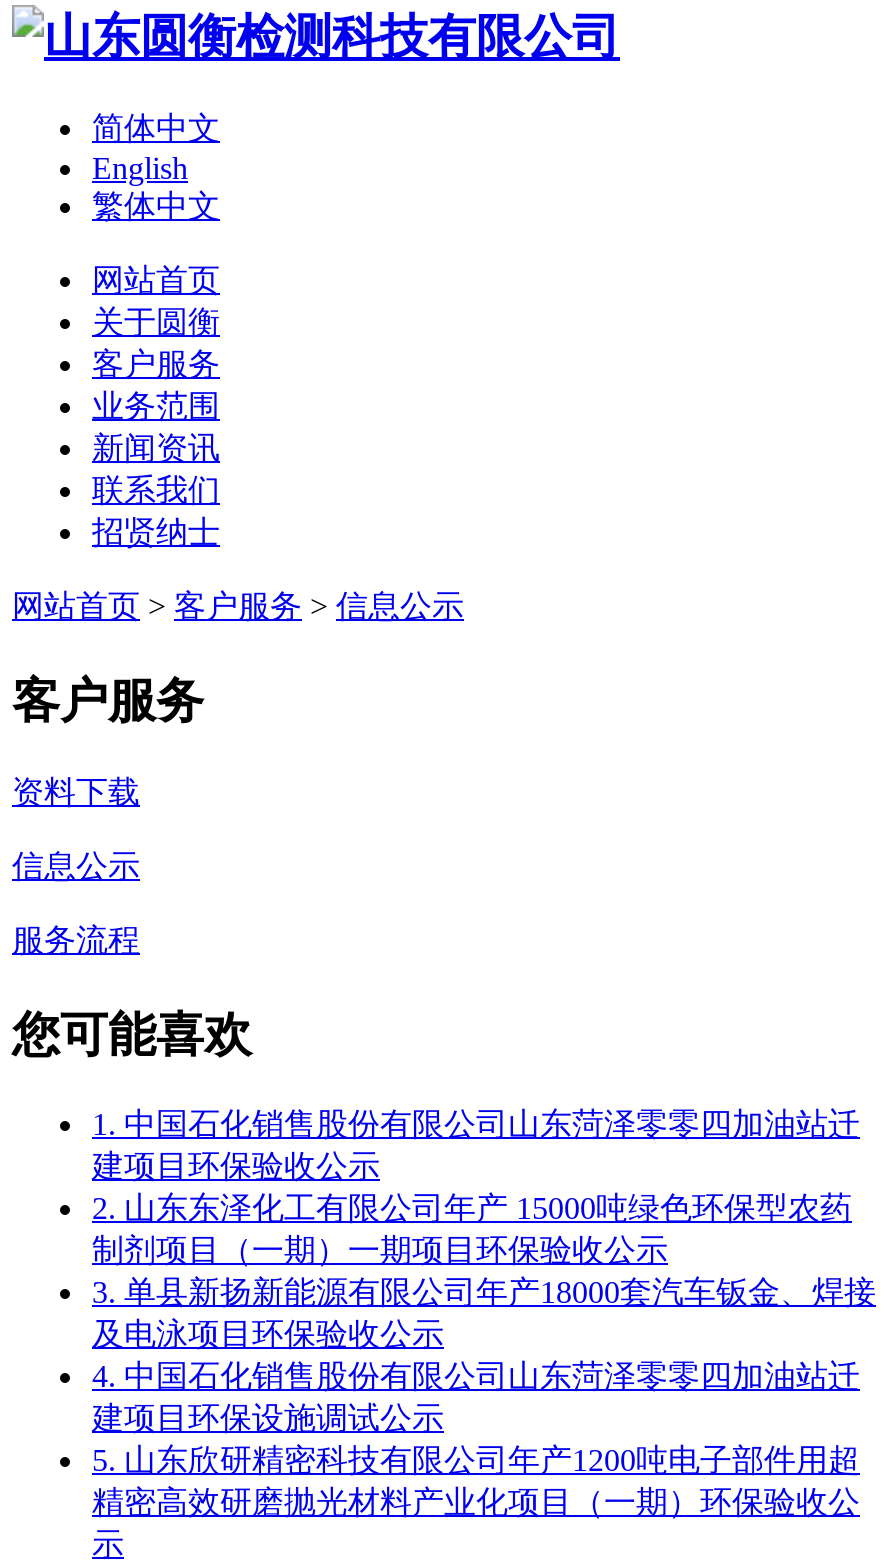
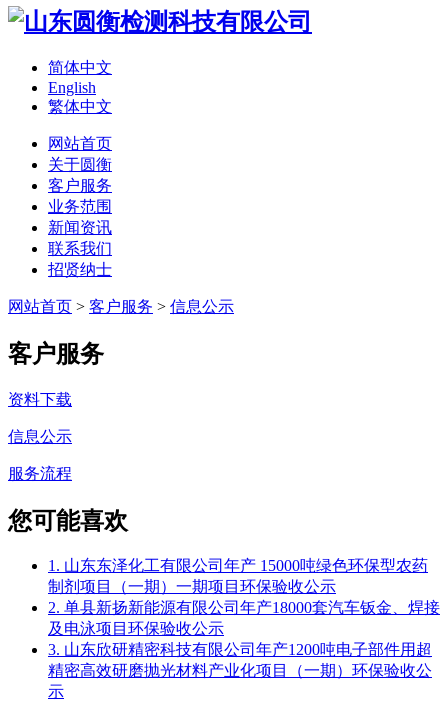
- 1. 中国石化销售股份有限公司山东菏泽零零四加油站迁
- 建项目环保验收公示
- 2. 山东东泽化工有限公司年产 15000吨绿色环保型农药
+ 1. 山东东泽化工有限公司年产 15000吨绿色环保型农药

- 3. 单县新扬新能源有限公司年产18000套汽车钣金、焊接
+ 2. 单县新扬新能源有限公司年产18000套汽车钣金、焊接

- 4. 中国石化销售股份有限公司山东菏泽零零四加油站迁
- 建项目环保设施调试公示
- 5. 山东欣研精密科技有限公司年产1200吨电子部件用超
+ 3. 山东欣研精密科技有限公司年产1200吨电子部件用超
